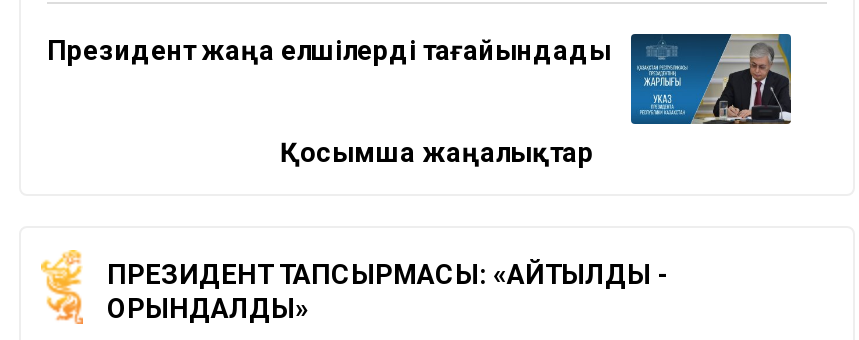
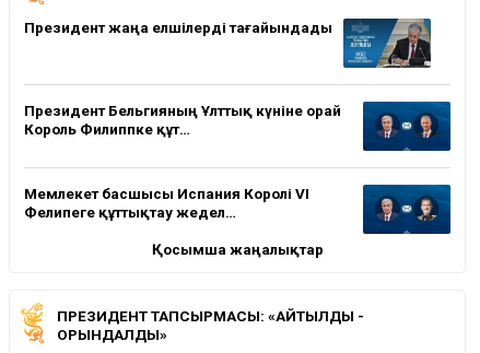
+ [image]
+ Президент Бельгияның Ұлттық күніне орай
+ Король Филиппке құт…

+ Мемлекет басшысы Испания Королі VI
+ Фелипеге құттықтау жедел…

+ [image]
